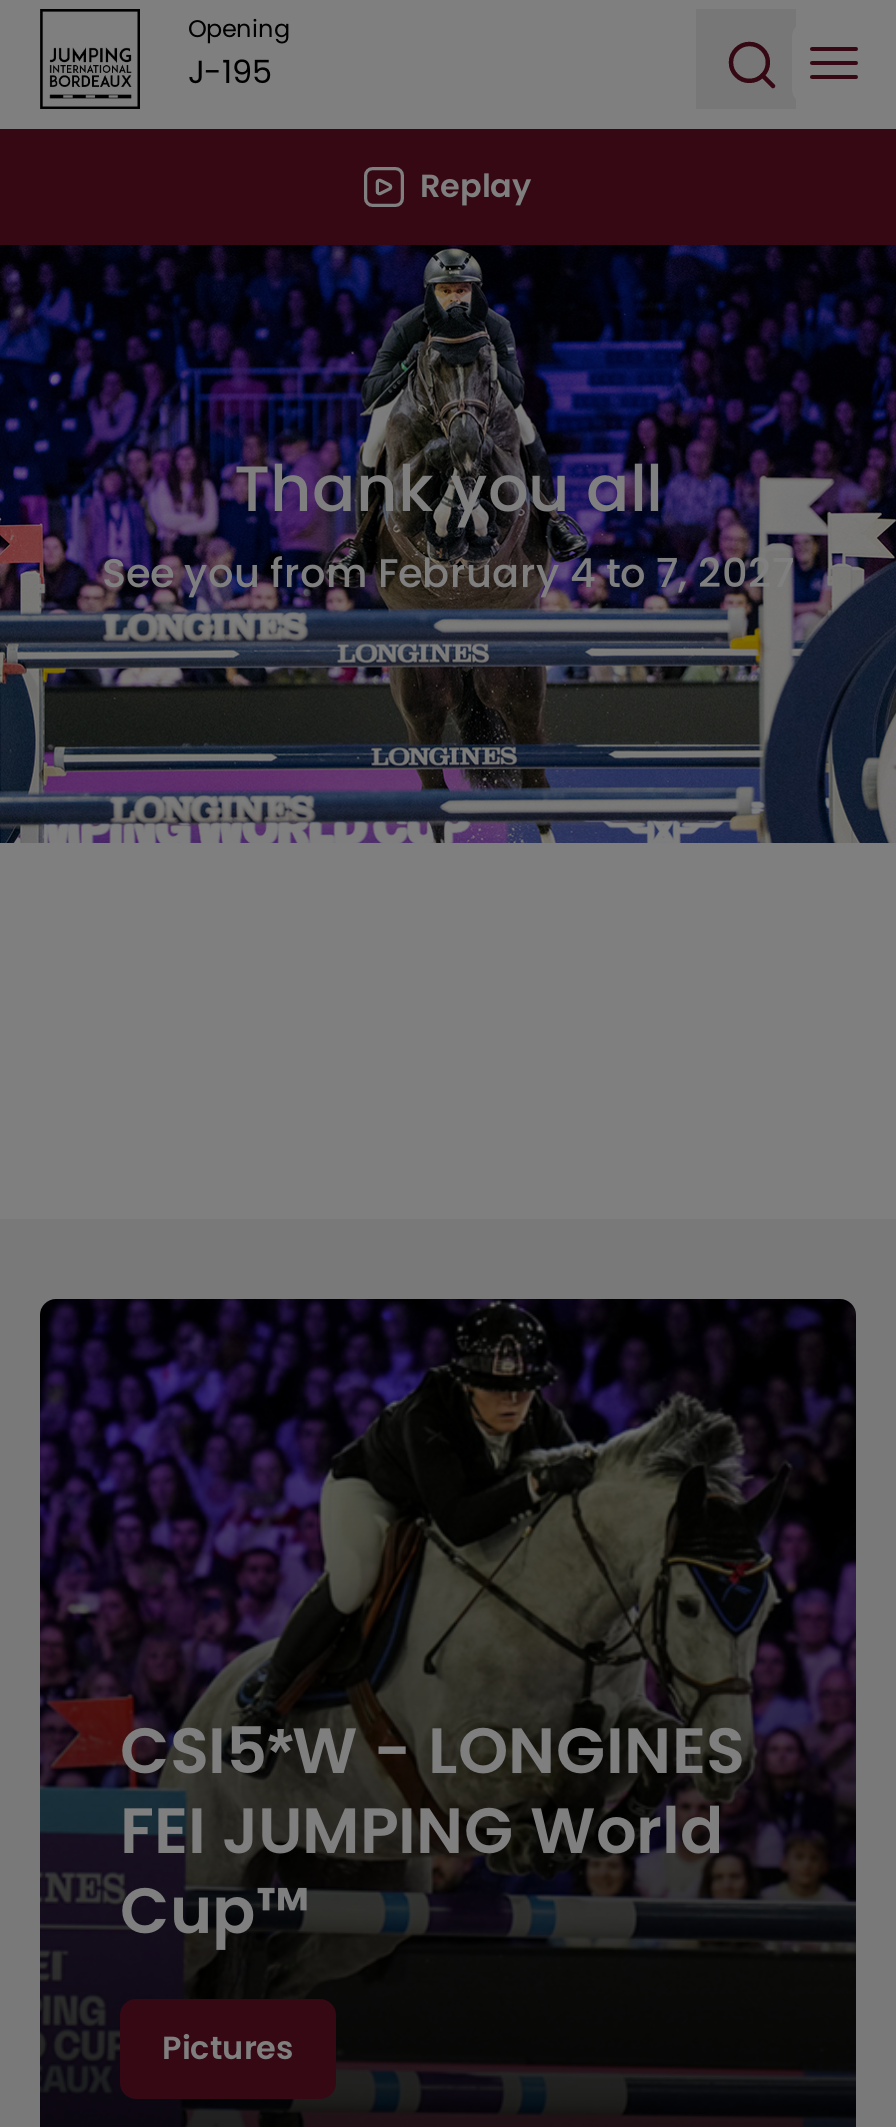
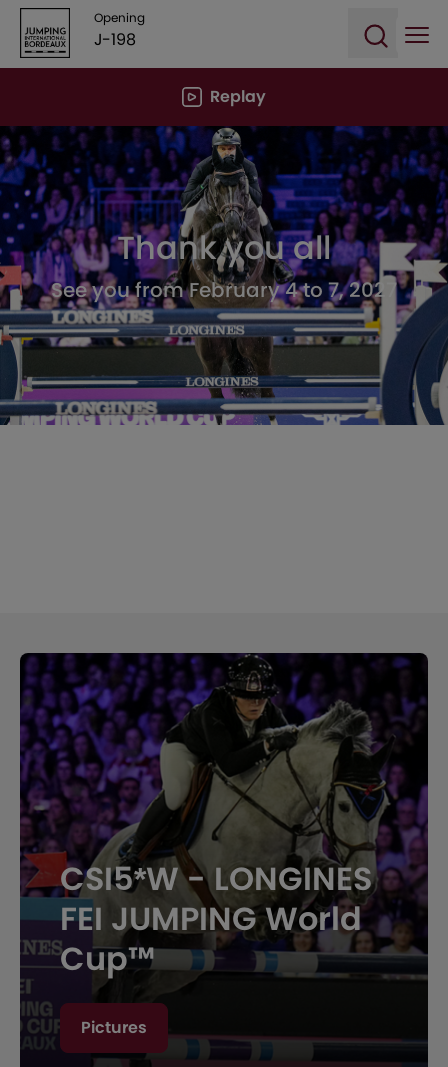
- J-195
+ J-198
